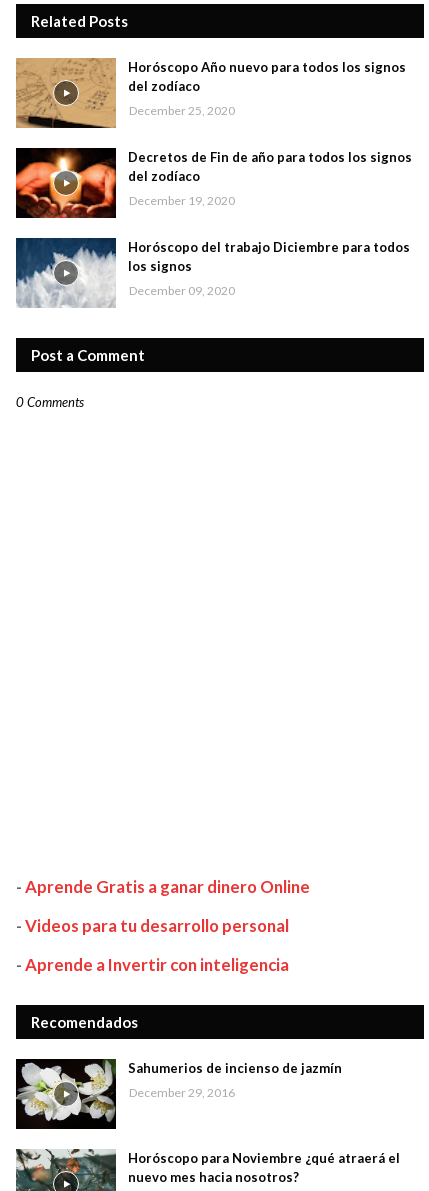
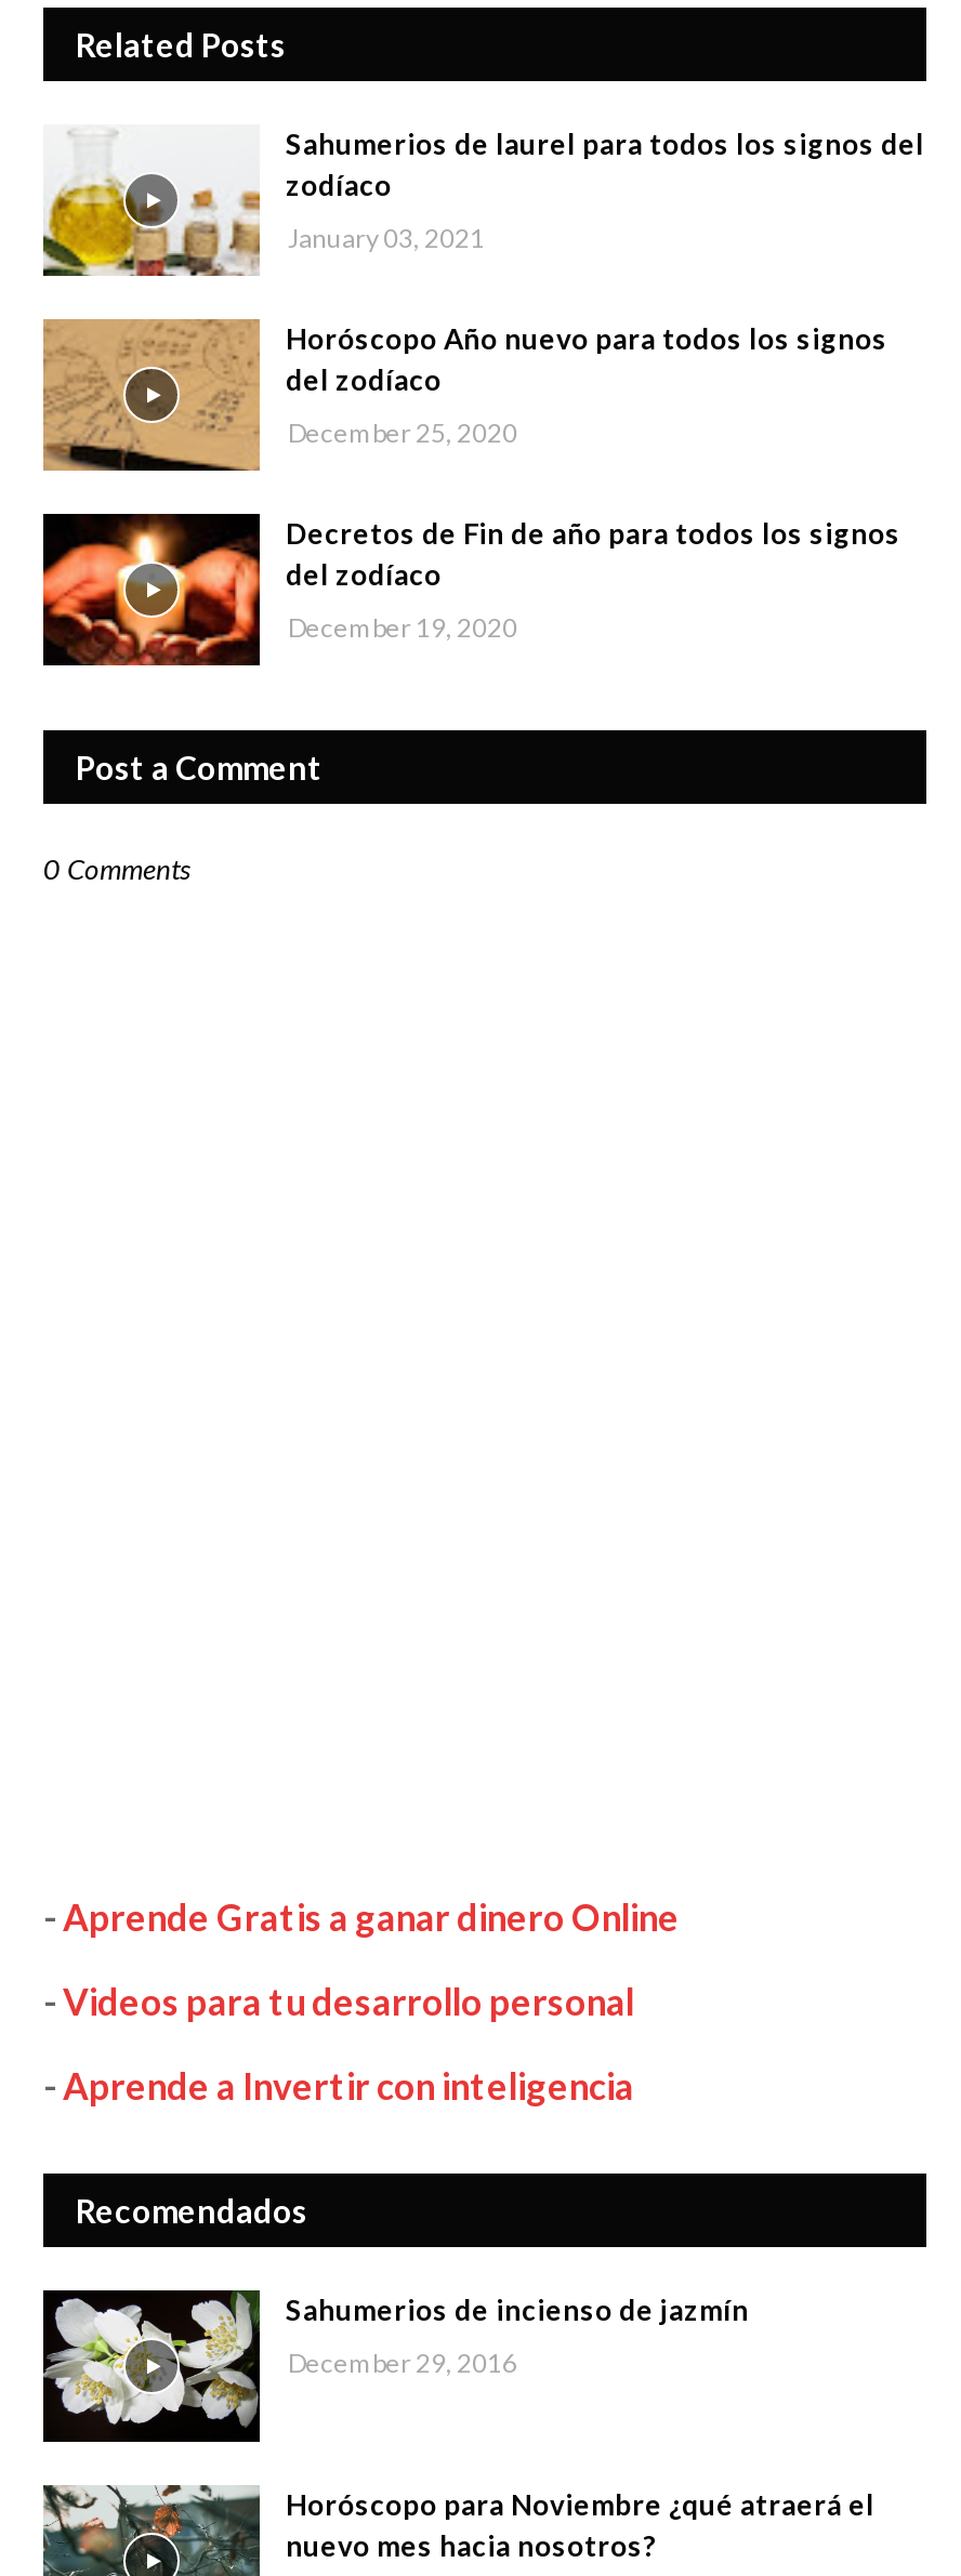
+ [image]
+ Sahumerios de laurel para todos los signos del
+ zodíaco
+ January 03, 2021

moved down: [image] | Horóscopo Año nuevo para todos los signos | del zodíaco | December 25, 2020 | Decretos de Fin de año para todos los signos | del zodíaco | December 19, 2020

- [image]
- Horóscopo del trabajo Diciembre para todos
- los signos
- December 09, 2020
